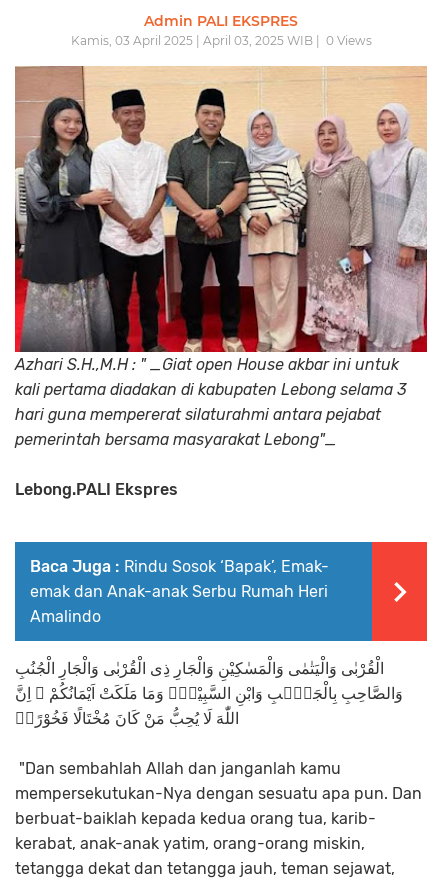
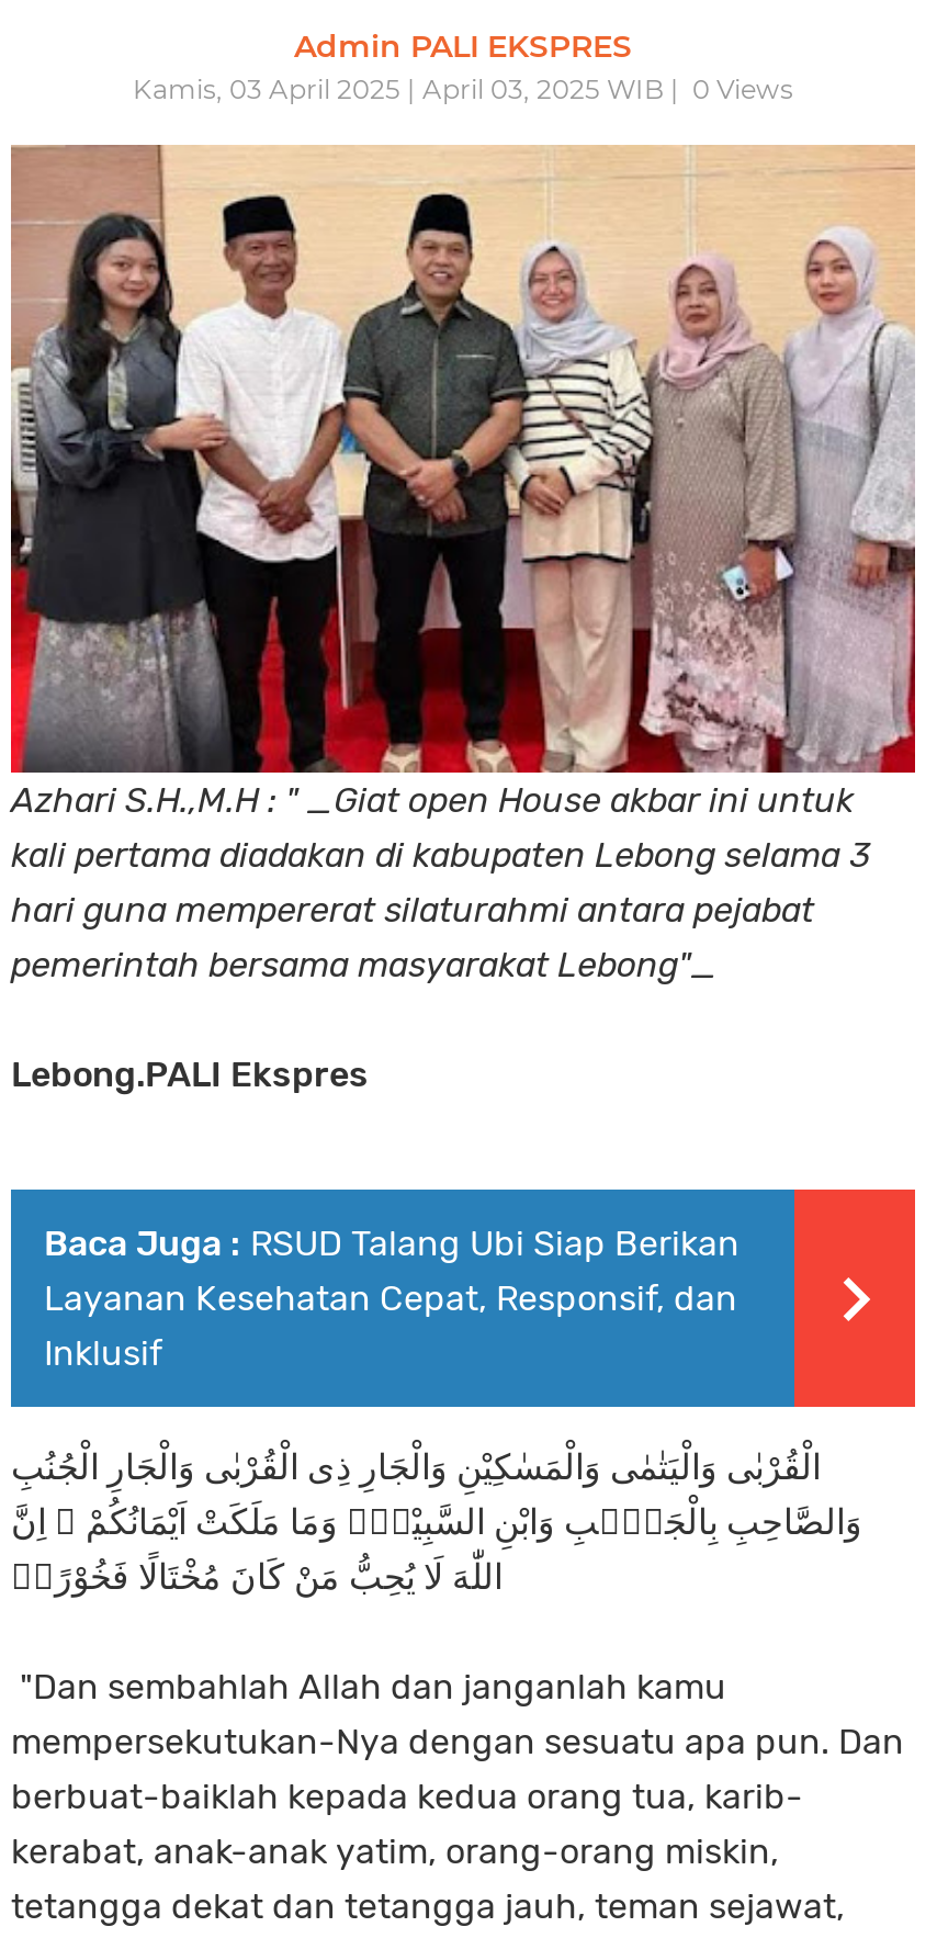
- Baca Juga : Rindu Sosok ‘Bapak’, Emak-
- emak dan Anak-anak Serbu Rumah Heri
- Amalindo
+ Baca Juga : RSUD Talang Ubi Siap Berikan
+ Layanan Kesehatan Cepat, Responsif, dan
+ Inklusif
